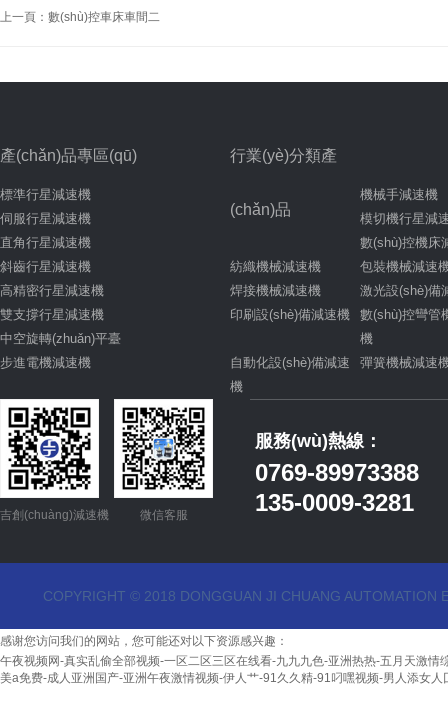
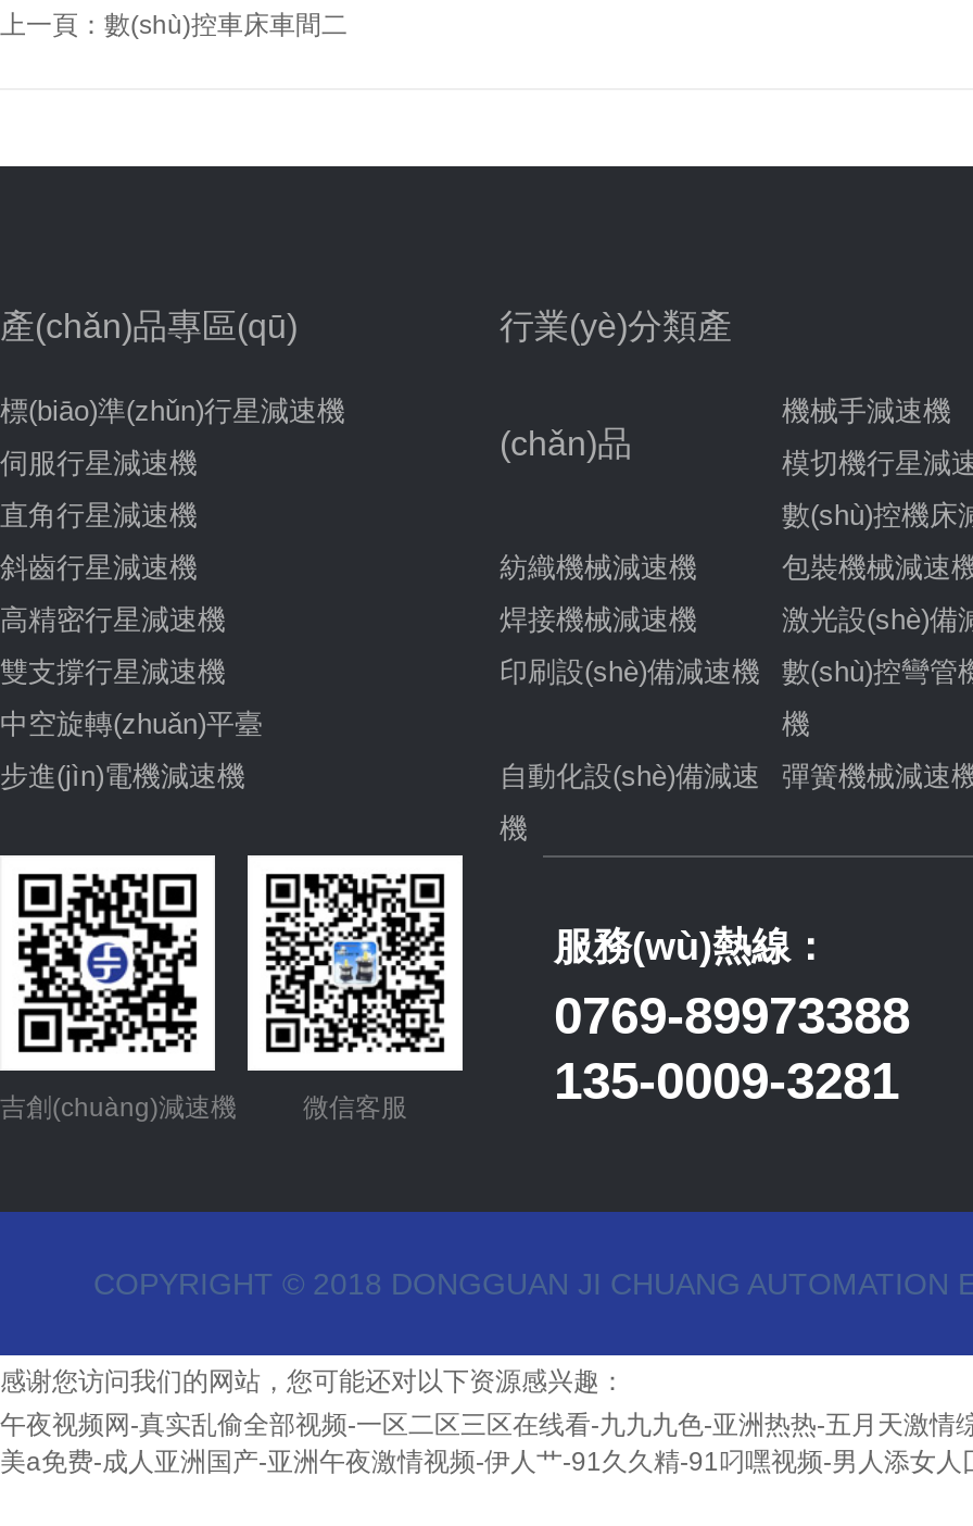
- 標準行星減速機
+ 標(biāo)準(zhǔn)行星減速機

- 步進電機減速機
+ 步進(jìn)電機減速機
